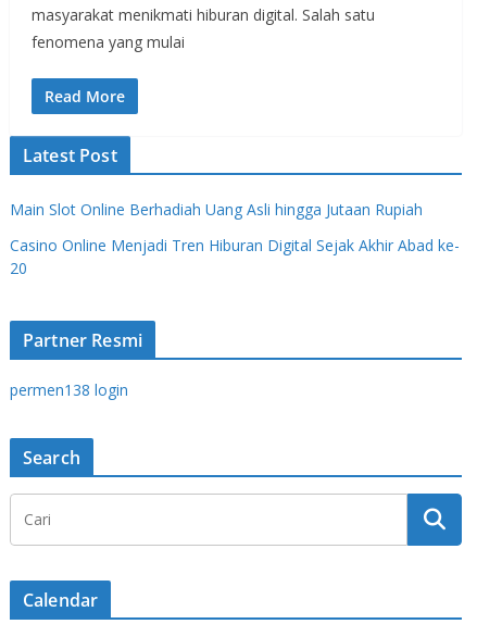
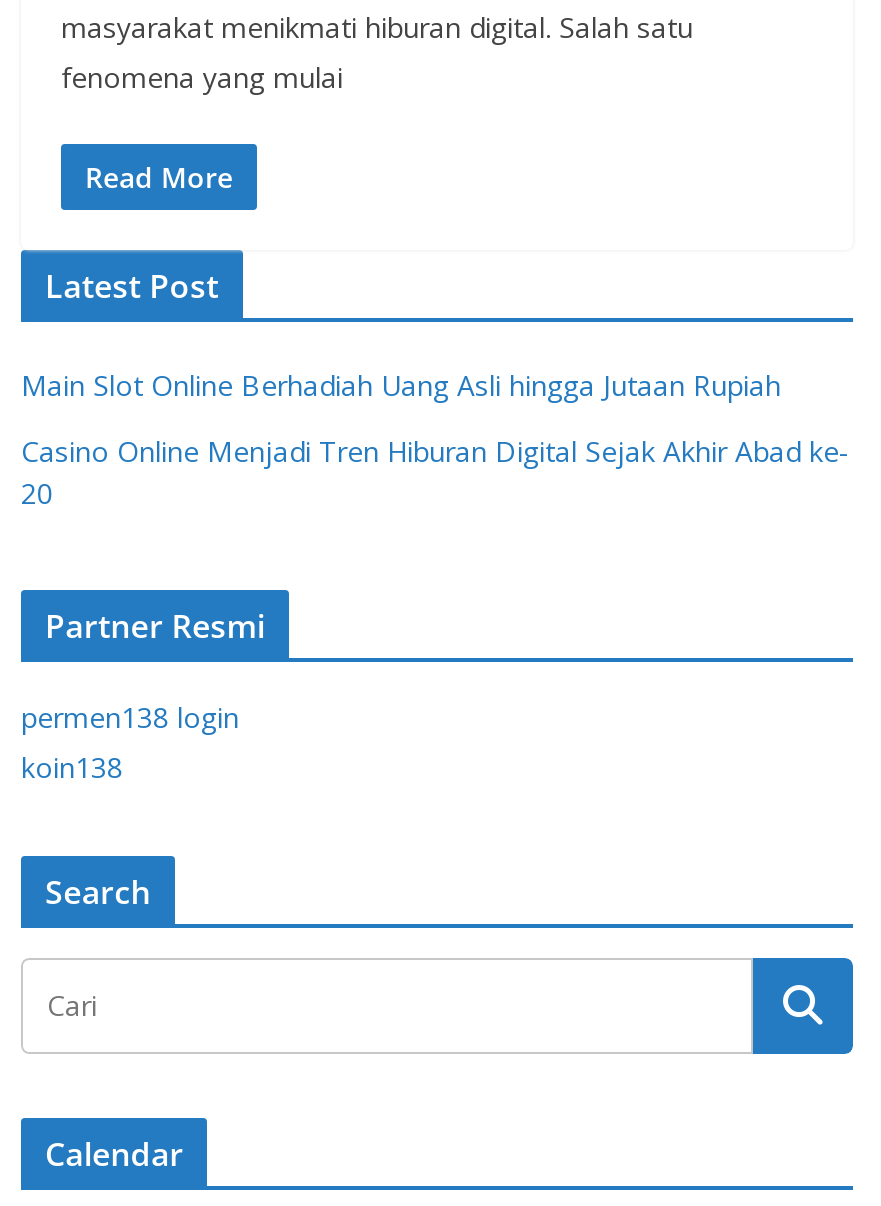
+ koin138
